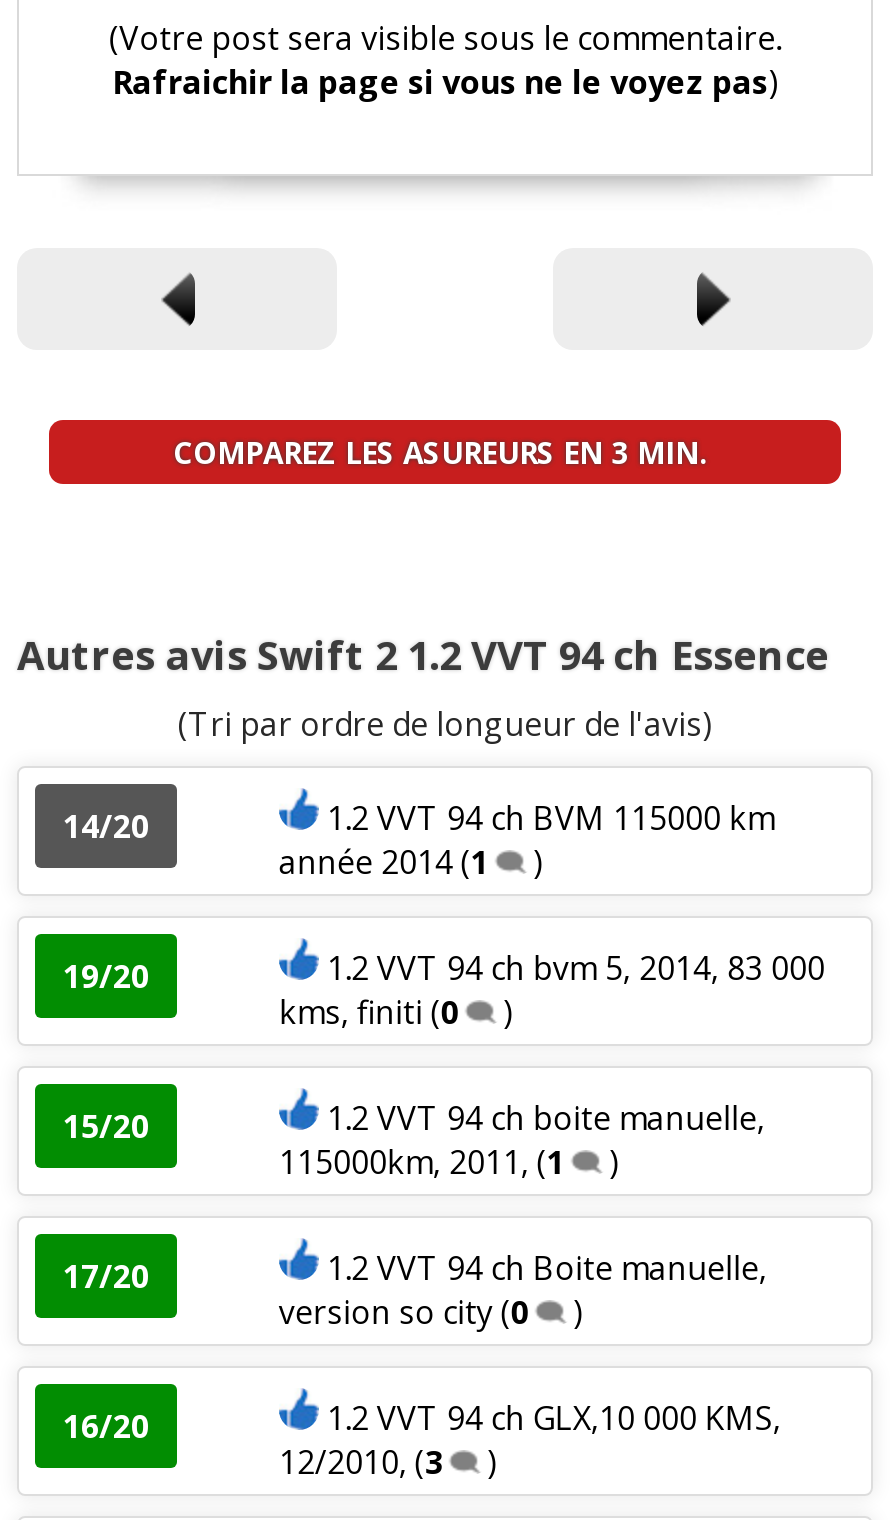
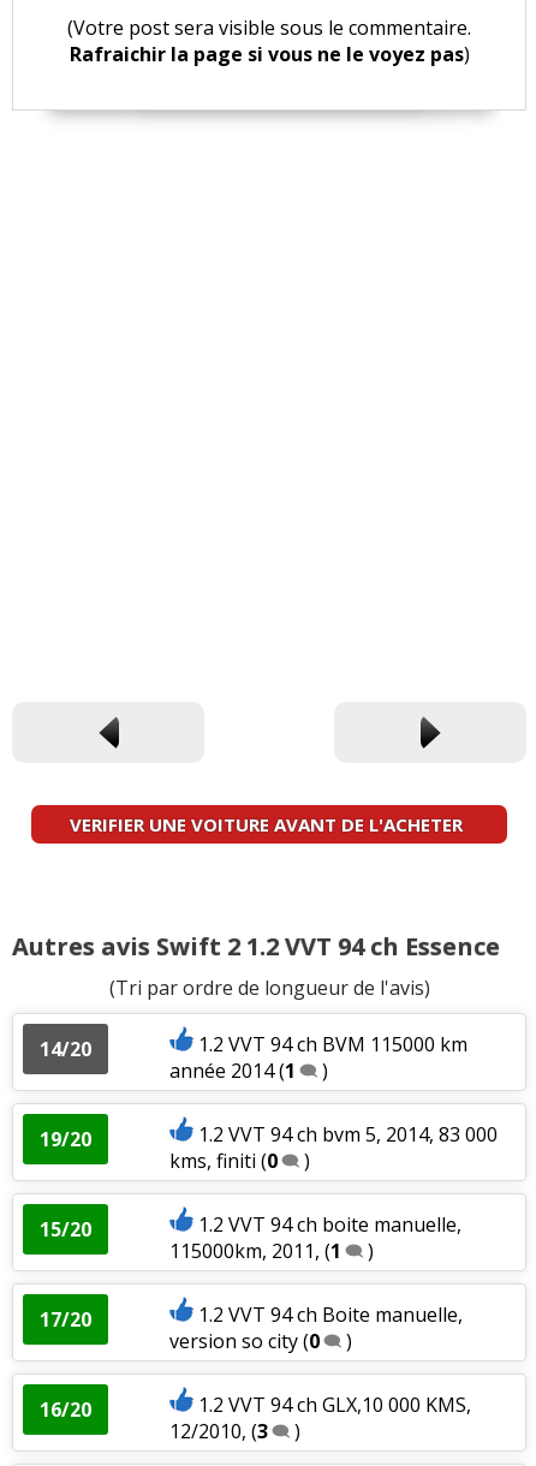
- COMPAREZ LES ASUREURS EN 3 MIN.
+ VERIFIER UNE VOITURE AVANT DE L'ACHETER
